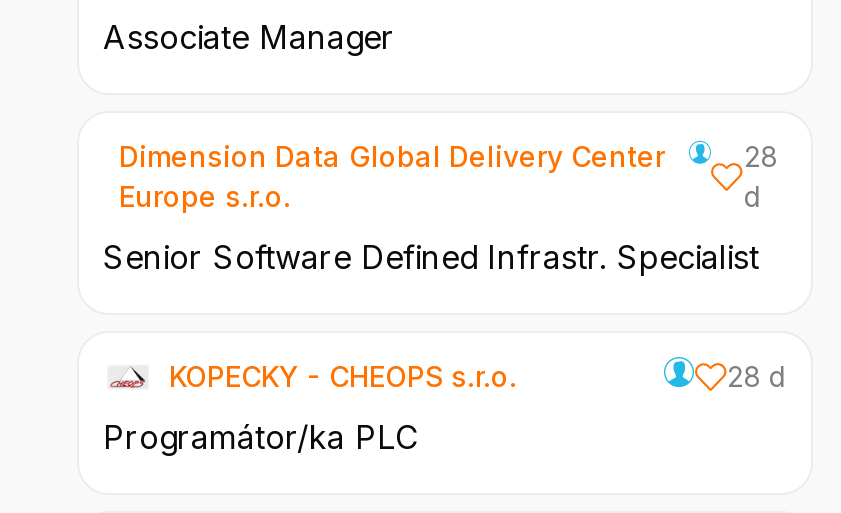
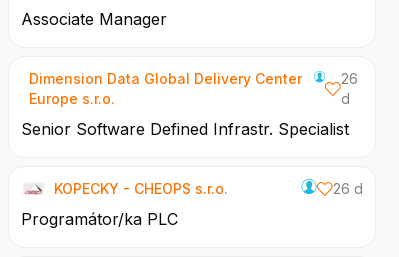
- 28
+ 26

- 28 d
+ 26 d
